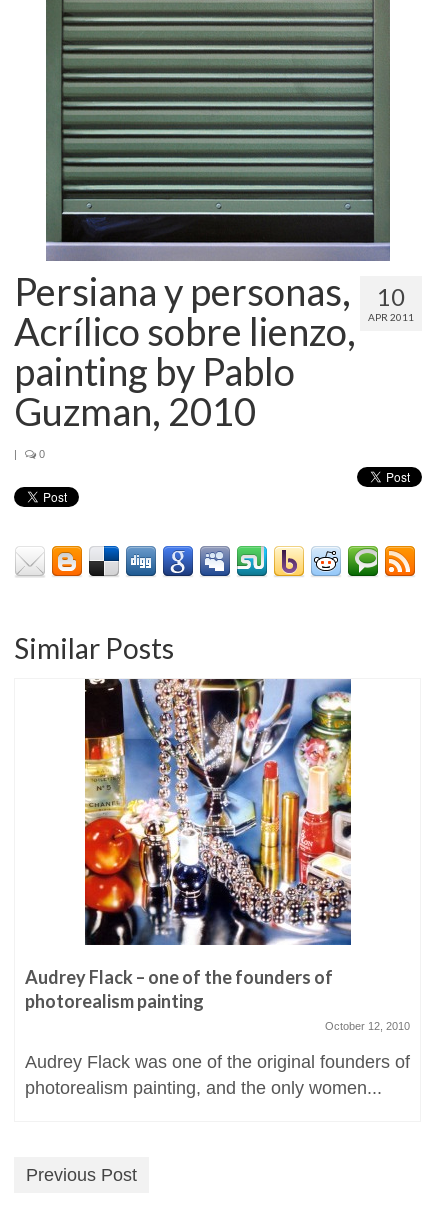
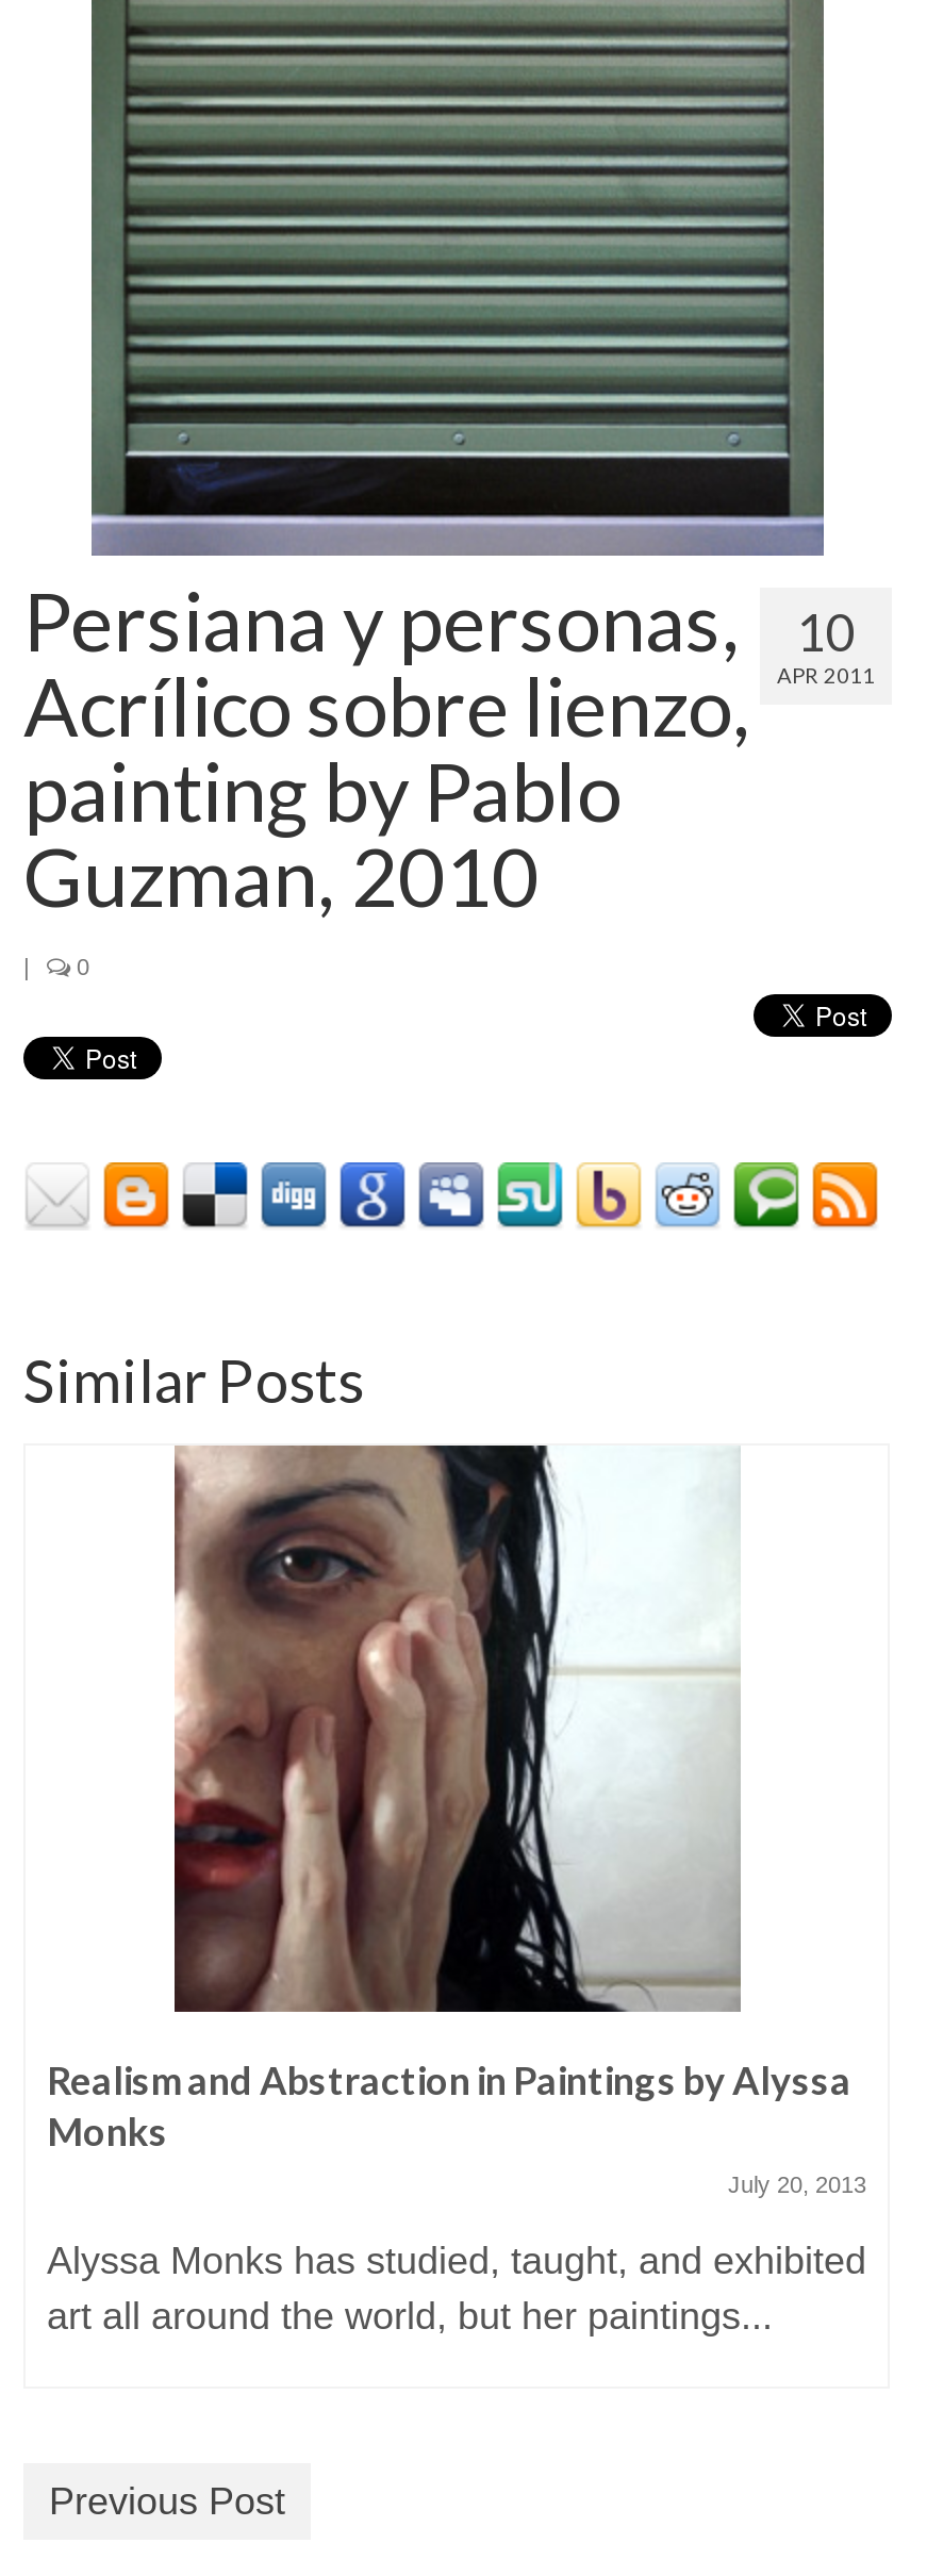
- [image]
- Audrey Flack – one of the founders of
- photorealism painting
- October 12, 2010
+ [image]
+ Realism and Abstraction in Paintings by Alyssa
+ Monks
+ July 20, 2013

- Audrey Flack was one of the original founders of
- photorealism painting, and the only women...
+ Alyssa Monks has studied, taught, and exhibited
+ art all around the world, but her paintings...
